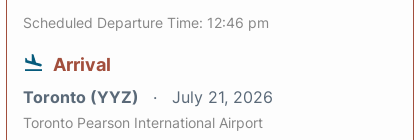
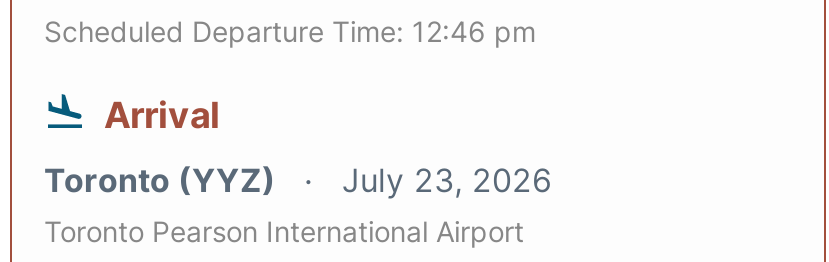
- Toronto (YYZ) July 21, 2026
+ Toronto (YYZ) July 23, 2026
